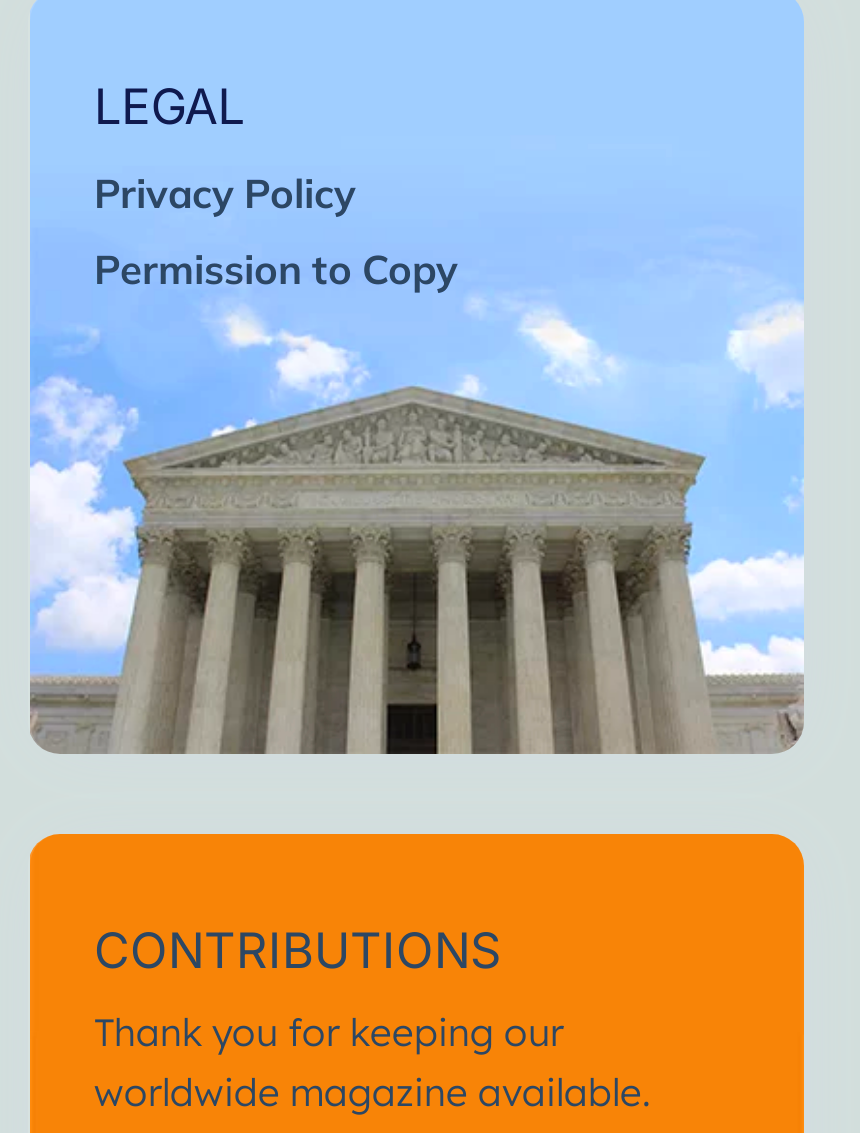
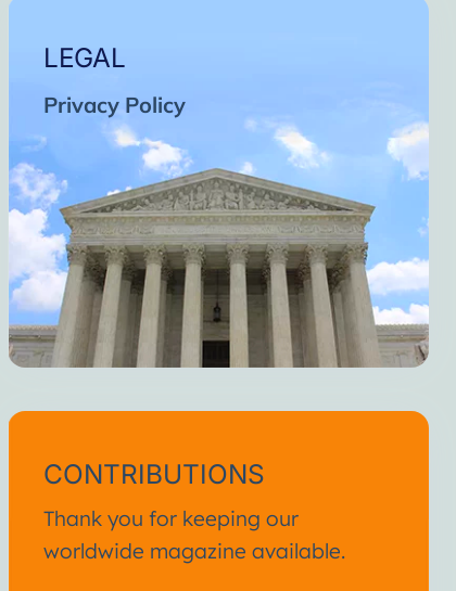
- Permission to Copy
